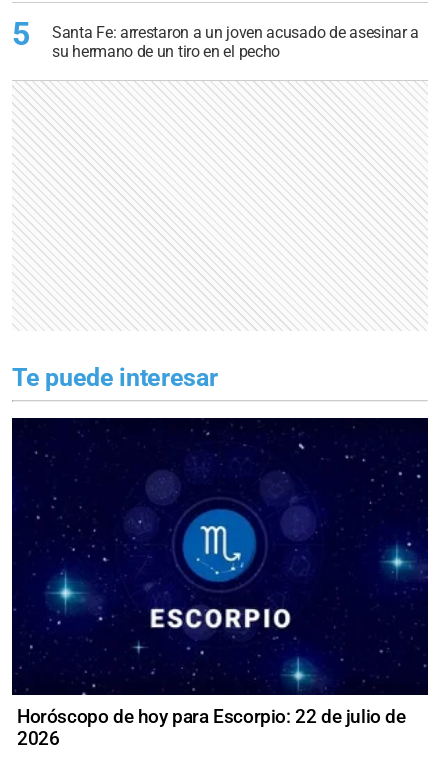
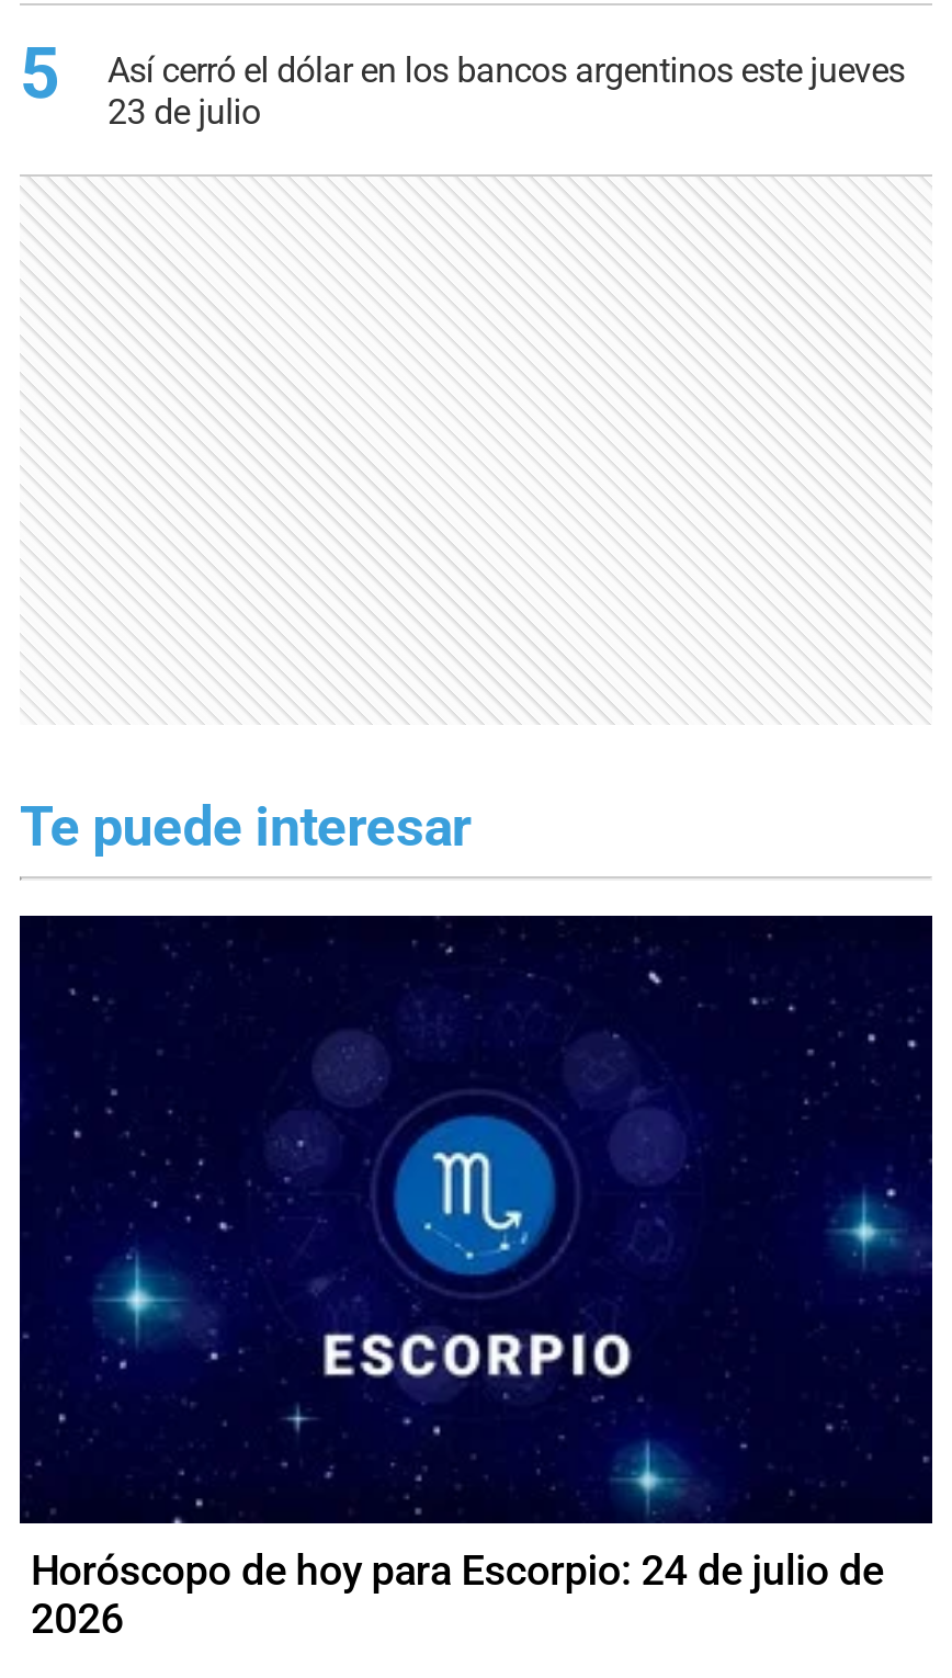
- Santa Fe: arrestaron a un joven acusado de asesinar a
- su hermano de un tiro en el pecho
+ Así cerró el dólar en los bancos argentinos este jueves
+ 23 de julio

- Horóscopo de hoy para Escorpio: 22 de julio de
+ Horóscopo de hoy para Escorpio: 24 de julio de
